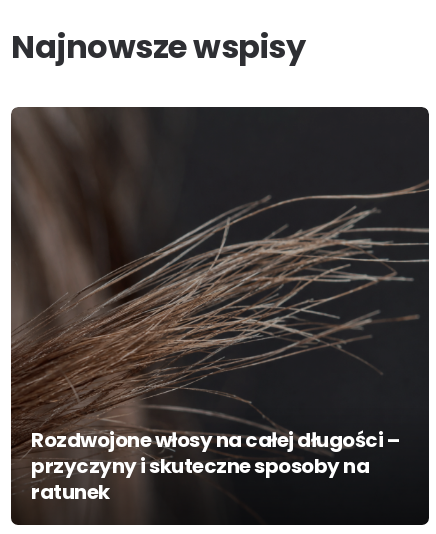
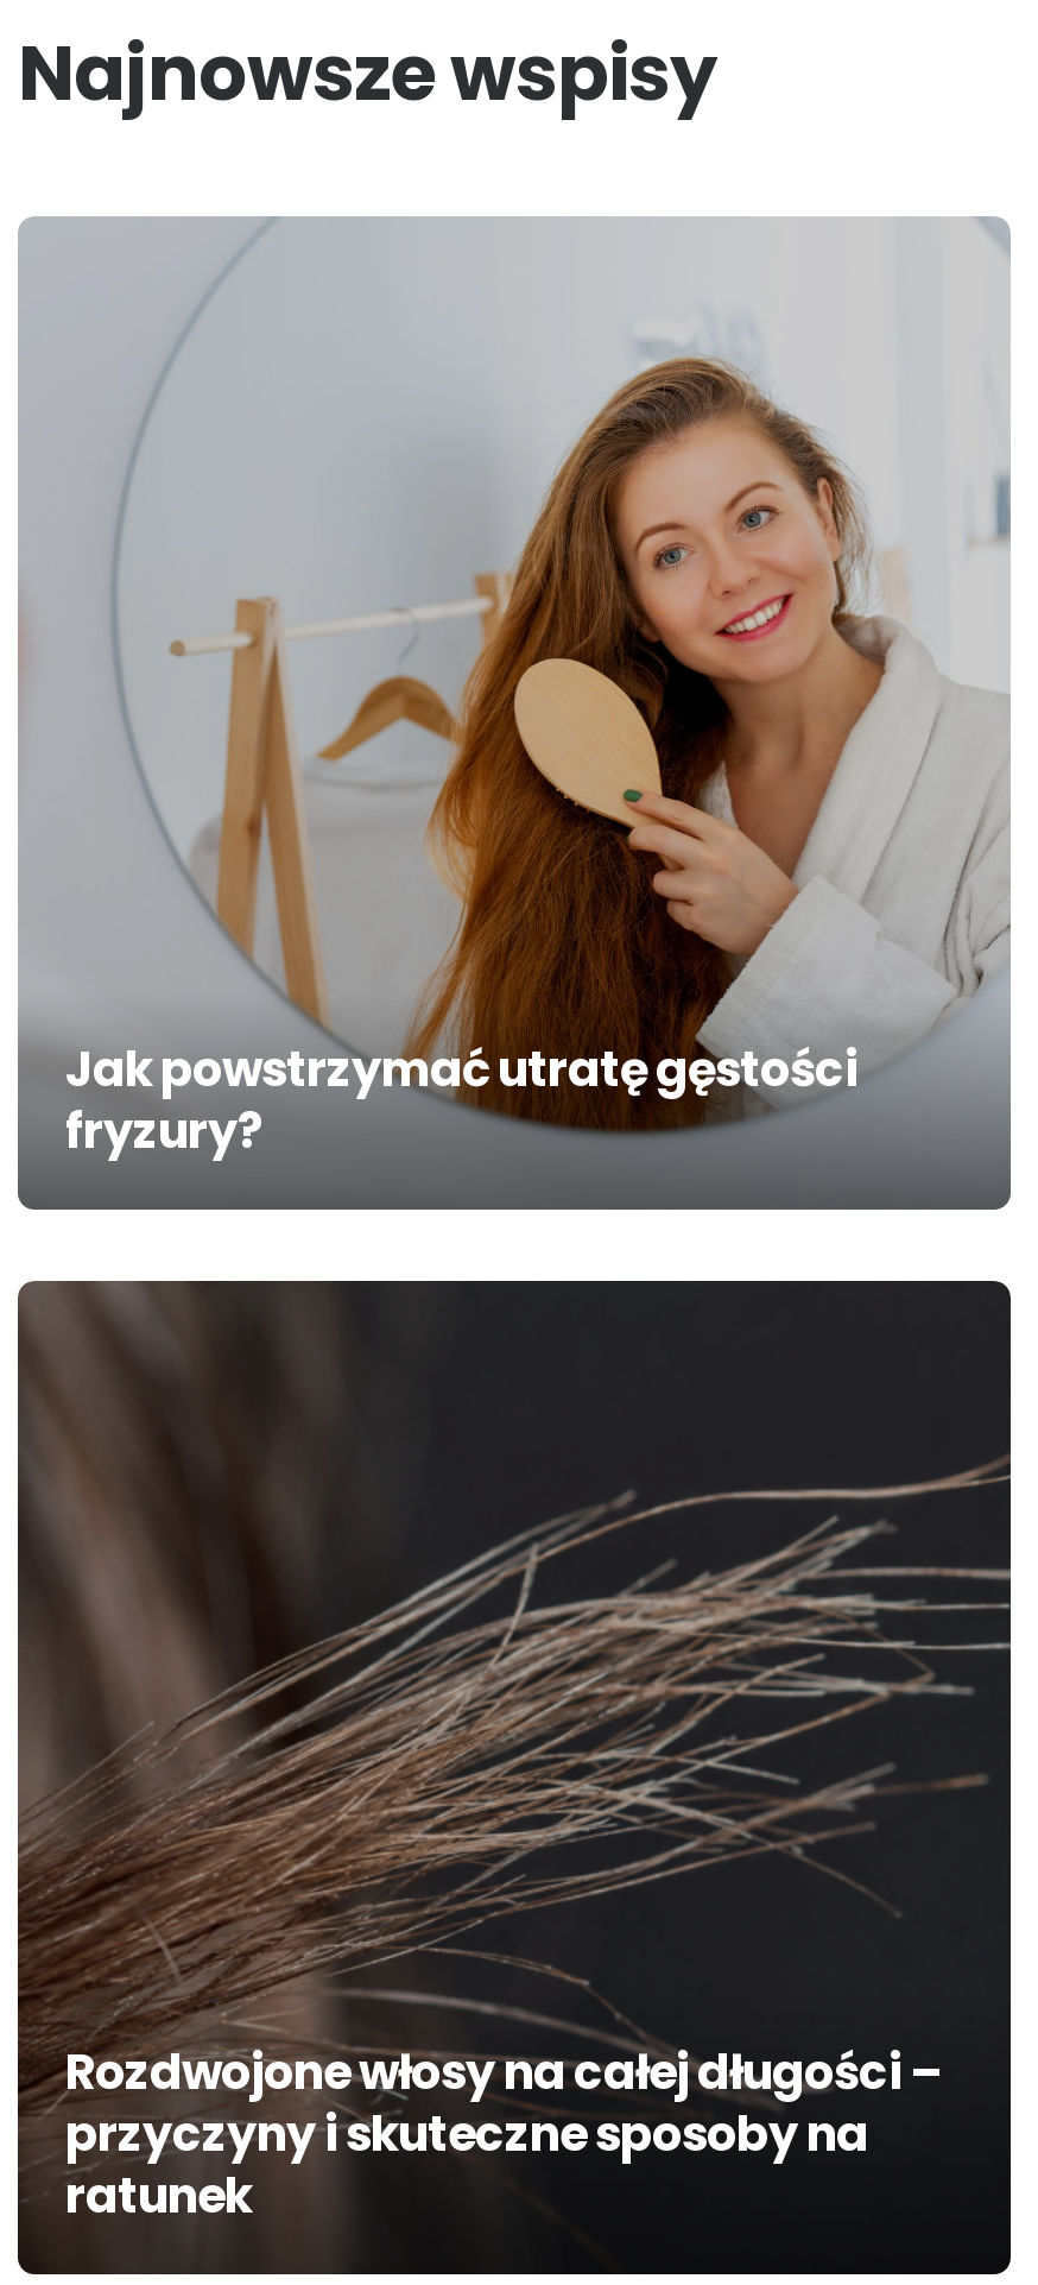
+ [image]
+ Jak powstrzymać utratę gęstości
+ fryzury?
